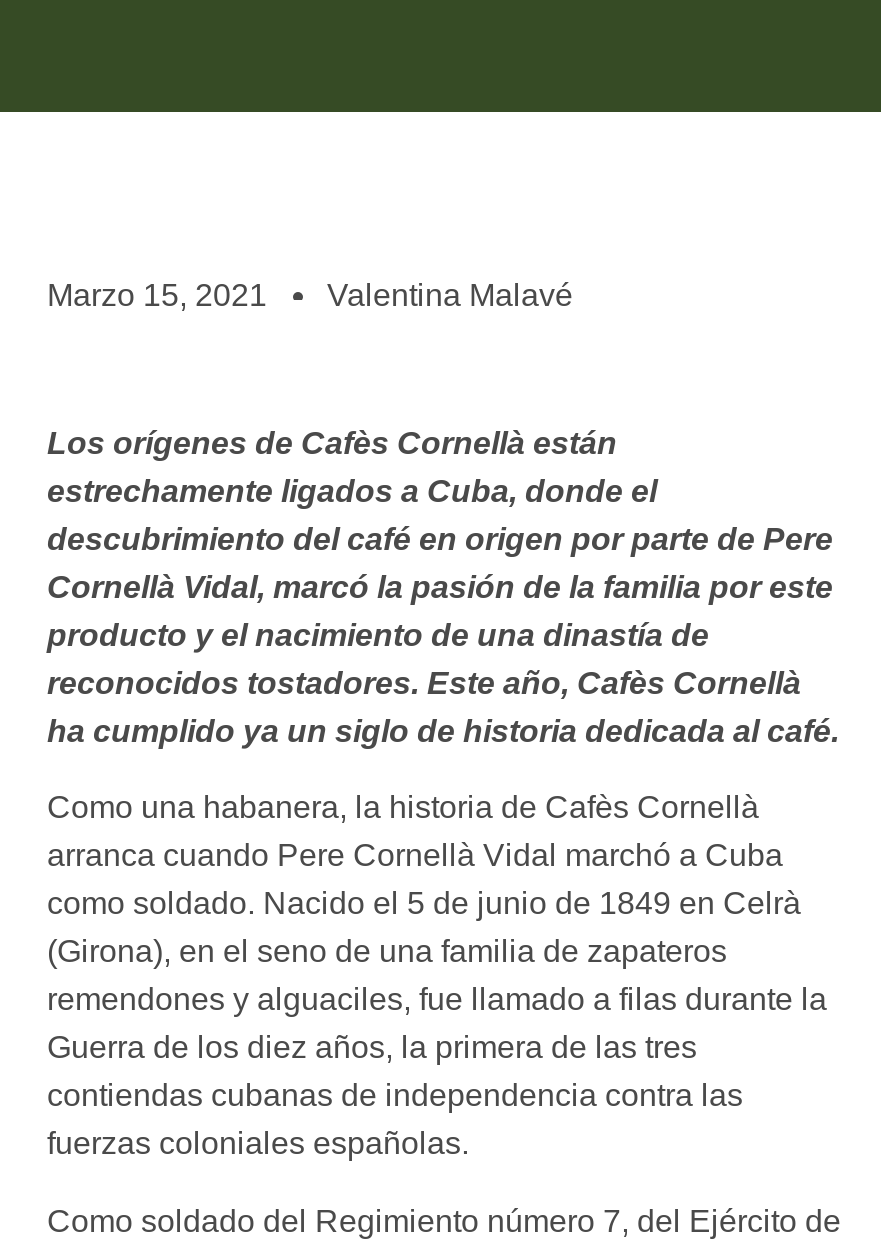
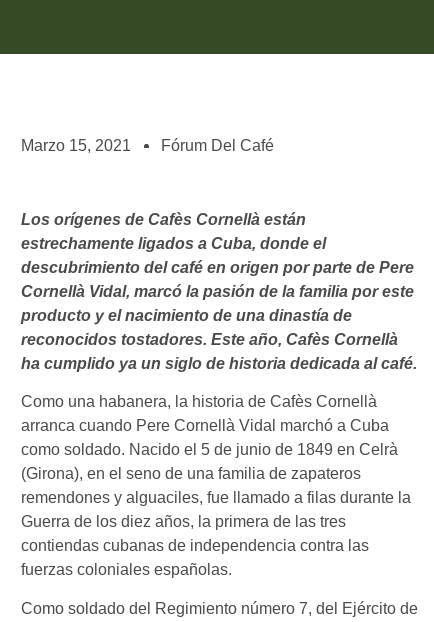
- Valentina Malavé
+ Fórum Del Café
